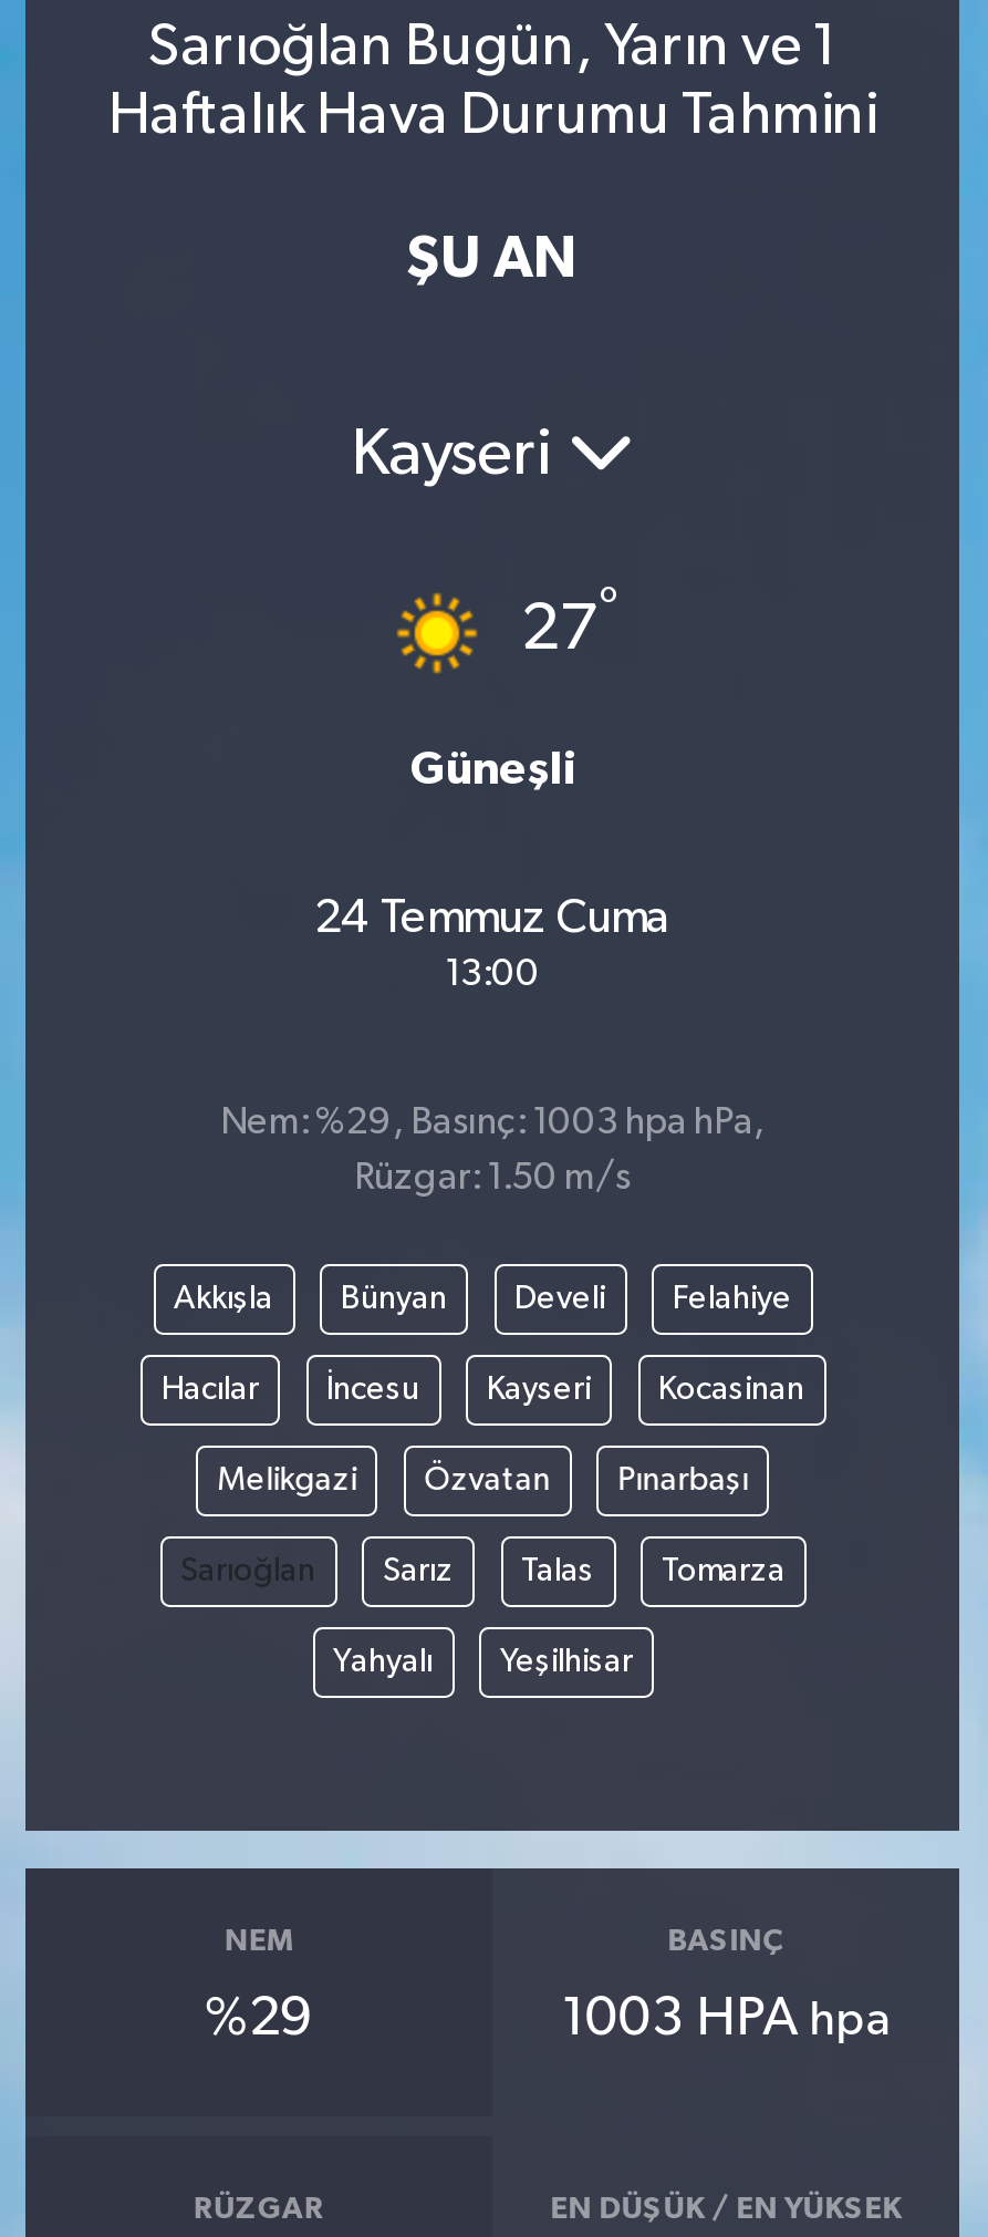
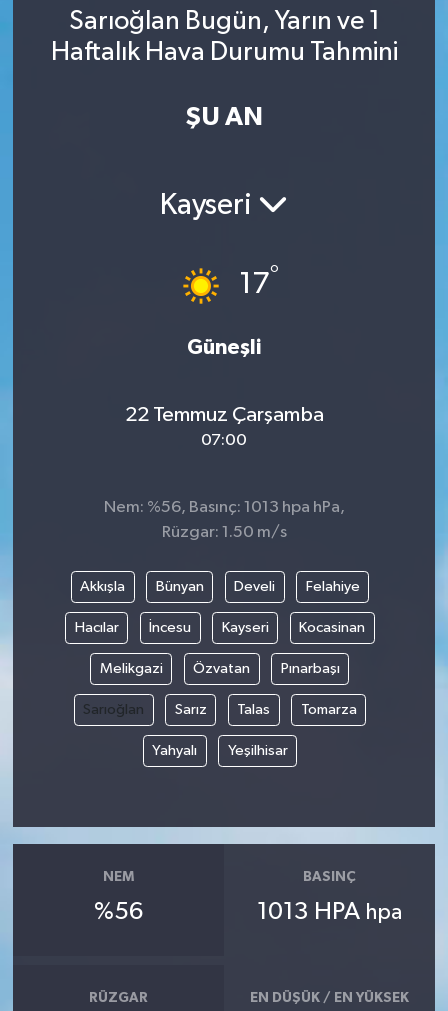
- 27°
+ 17°

- 24 Temmuz Cuma
+ 22 Temmuz Çarşamba

- 13:00
+ 07:00

- Nem: %29, Basınç: 1003 hpa hPa,
+ Nem: %56, Basınç: 1013 hpa hPa,

- %29
+ %56

- 1003 HPA hpa
+ 1013 HPA hpa
